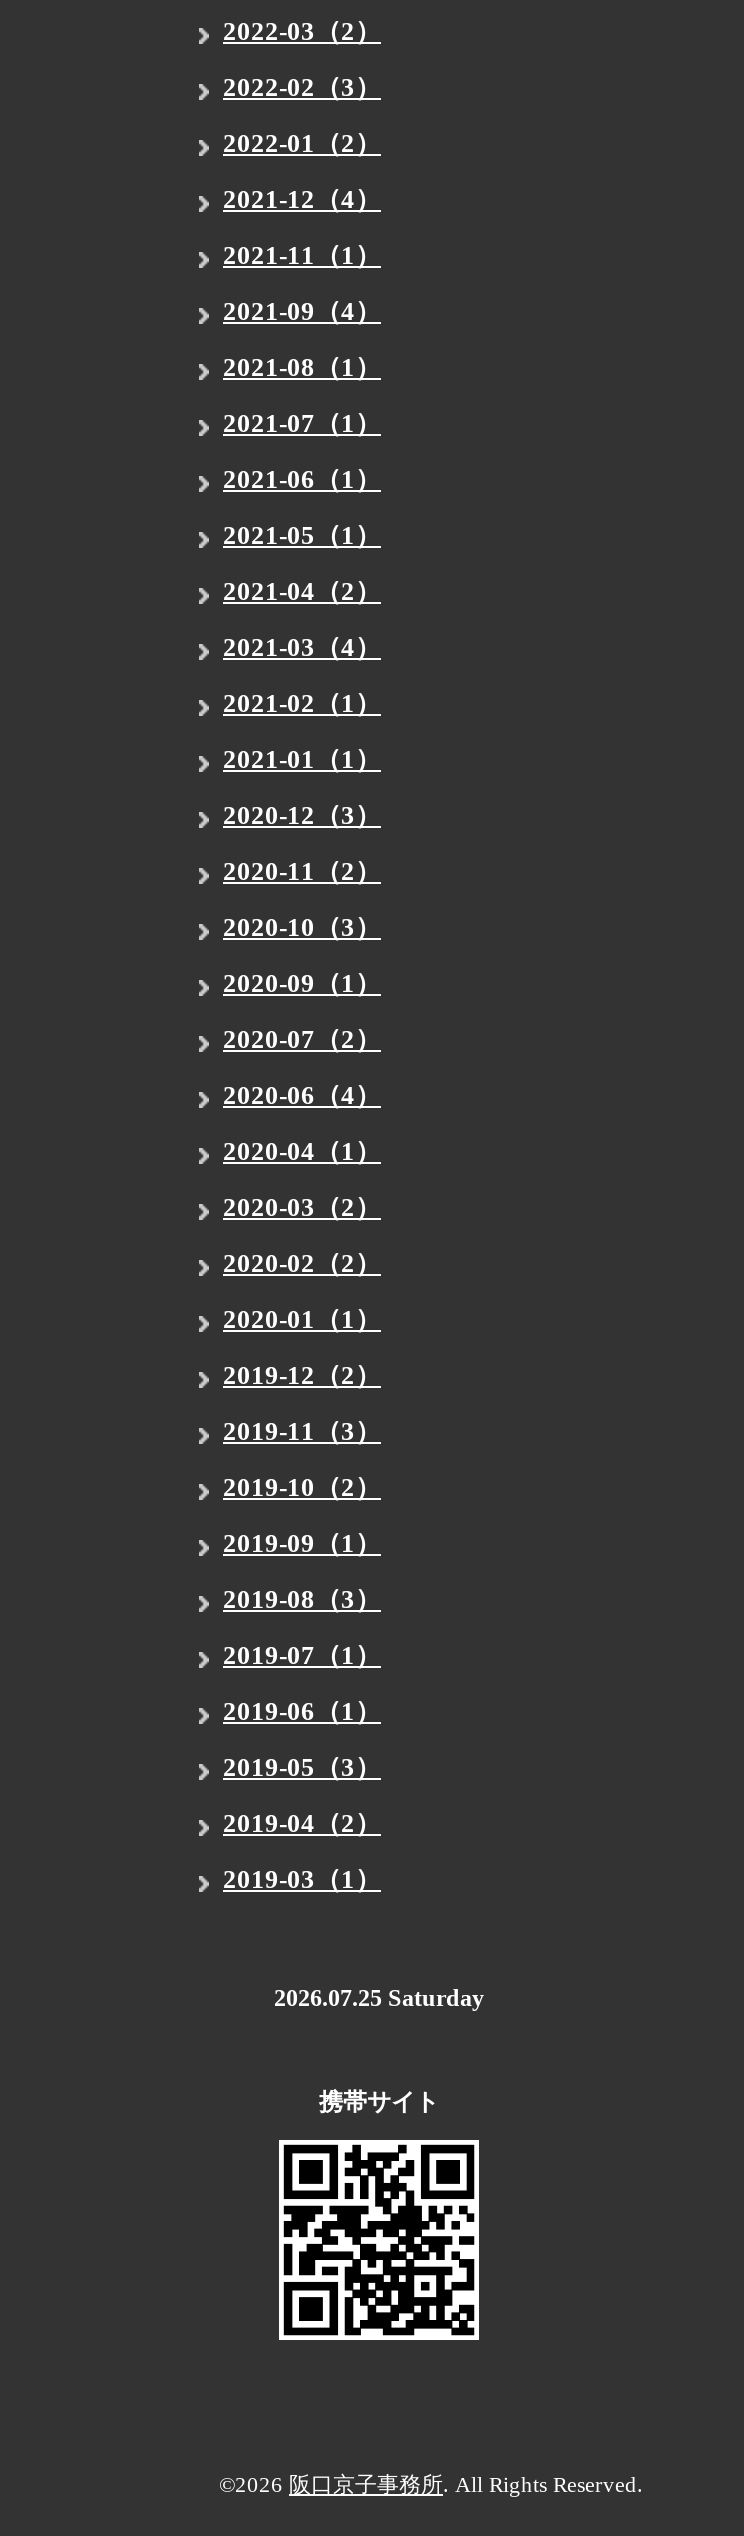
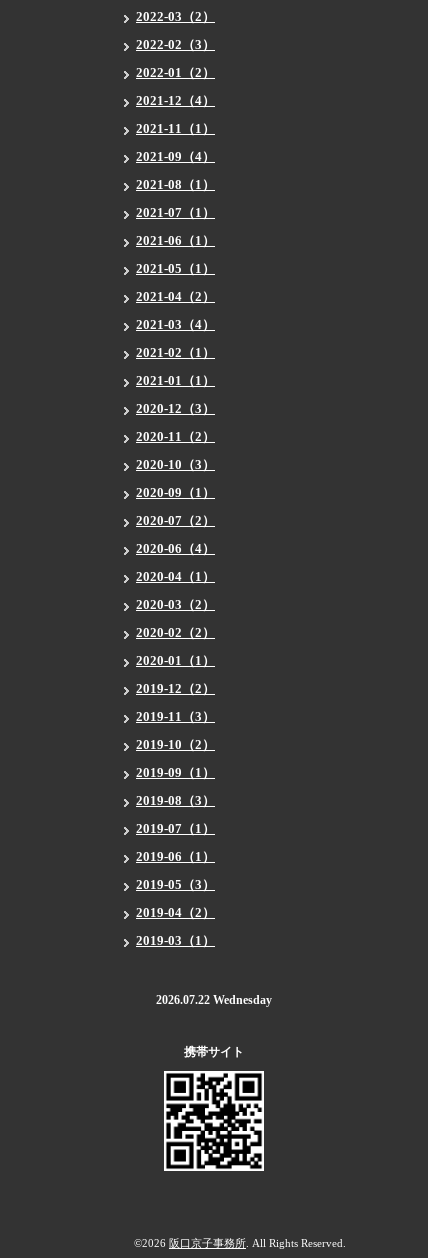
- 2026.07.25 Saturday
+ 2026.07.22 Wednesday
